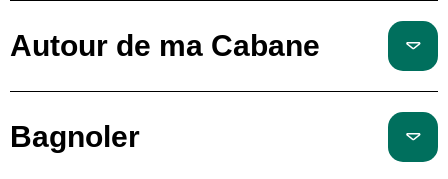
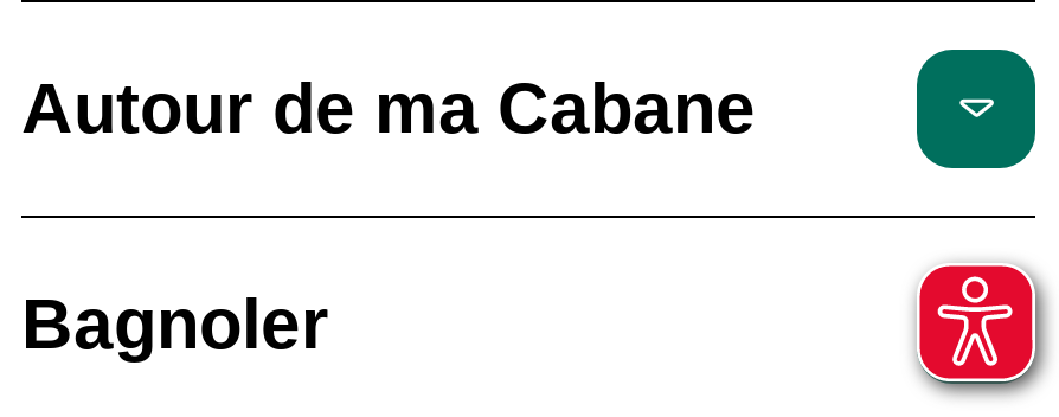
- [image]
+ [image]
